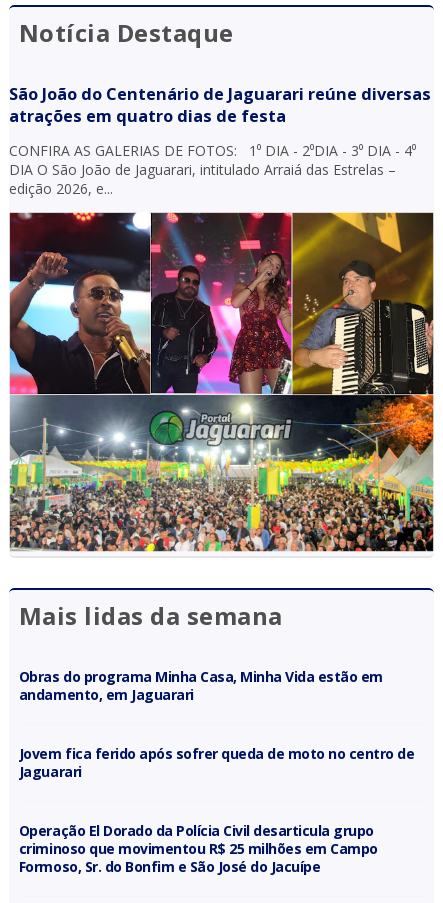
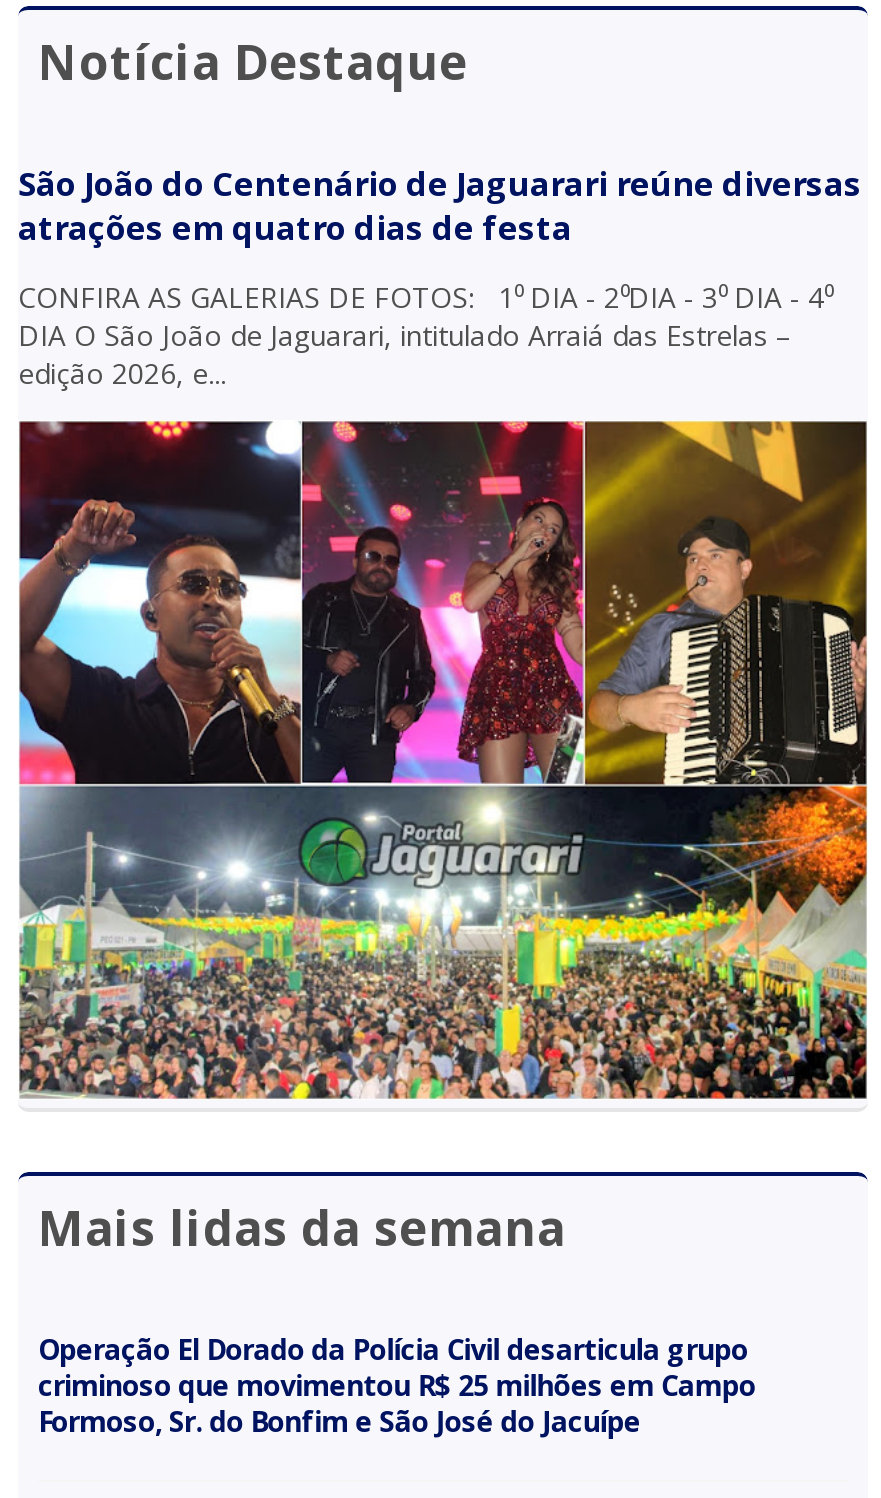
- Obras do programa Minha Casa, Minha Vida estão em
- andamento, em Jaguarari
- Jovem fica ferido após sofrer queda de moto no centro de
- Jaguarari
